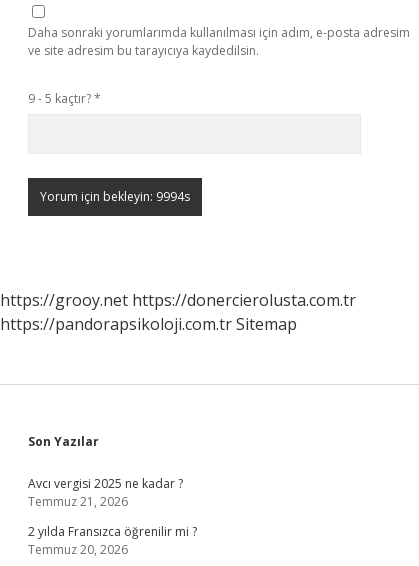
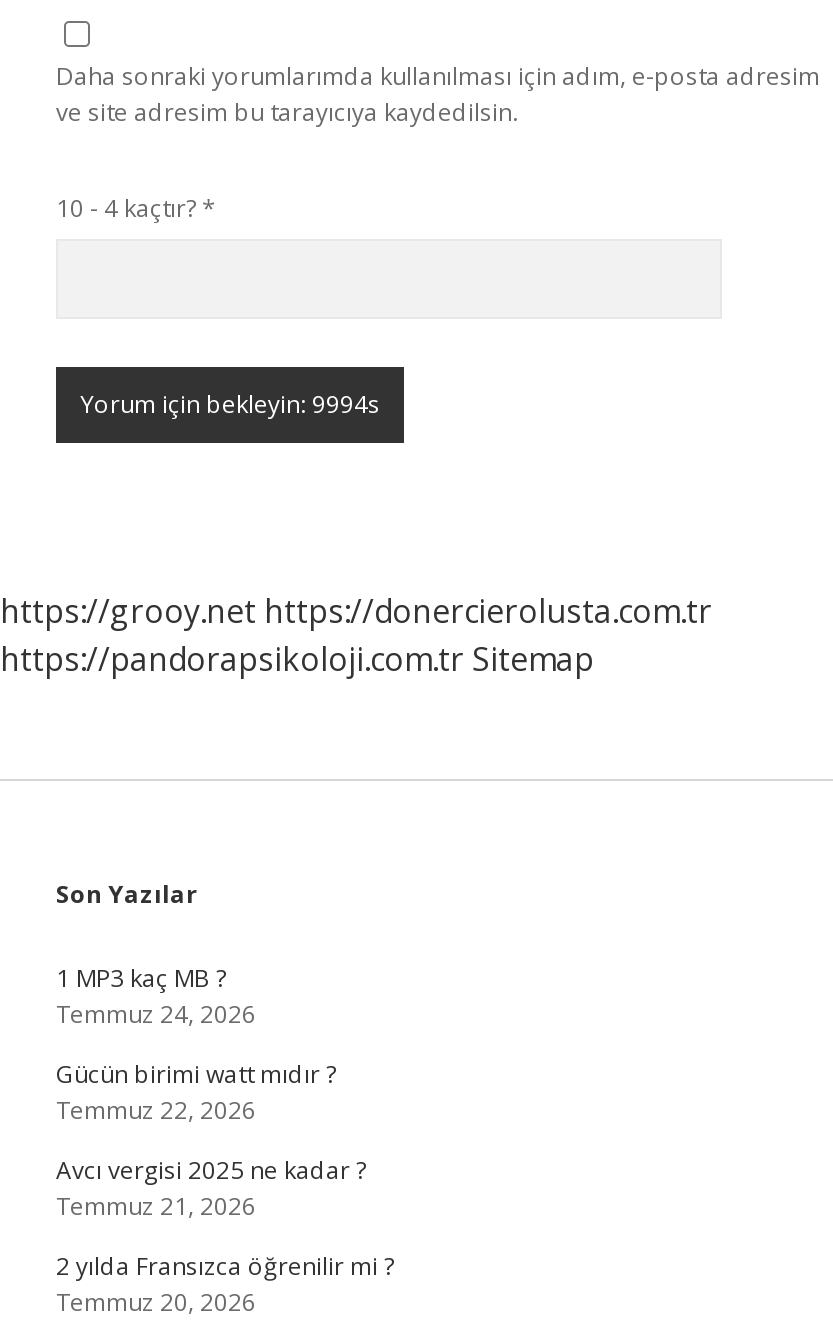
- 9 - 5 kaçtır? *
+ 10 - 4 kaçtır? *

+ 1 MP3 kaç MB ?
+ Temmuz 24, 2026
+ Gücün birimi watt mıdır ?
+ Temmuz 22, 2026
